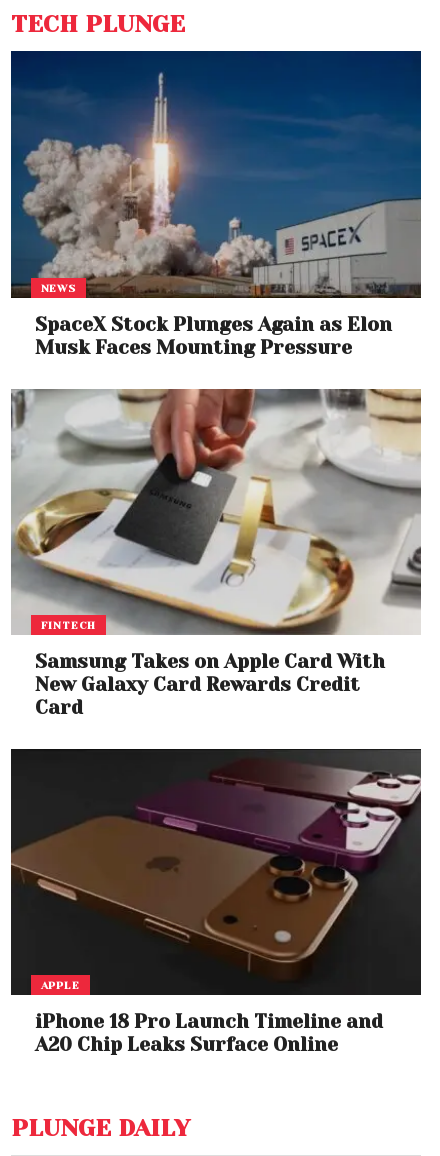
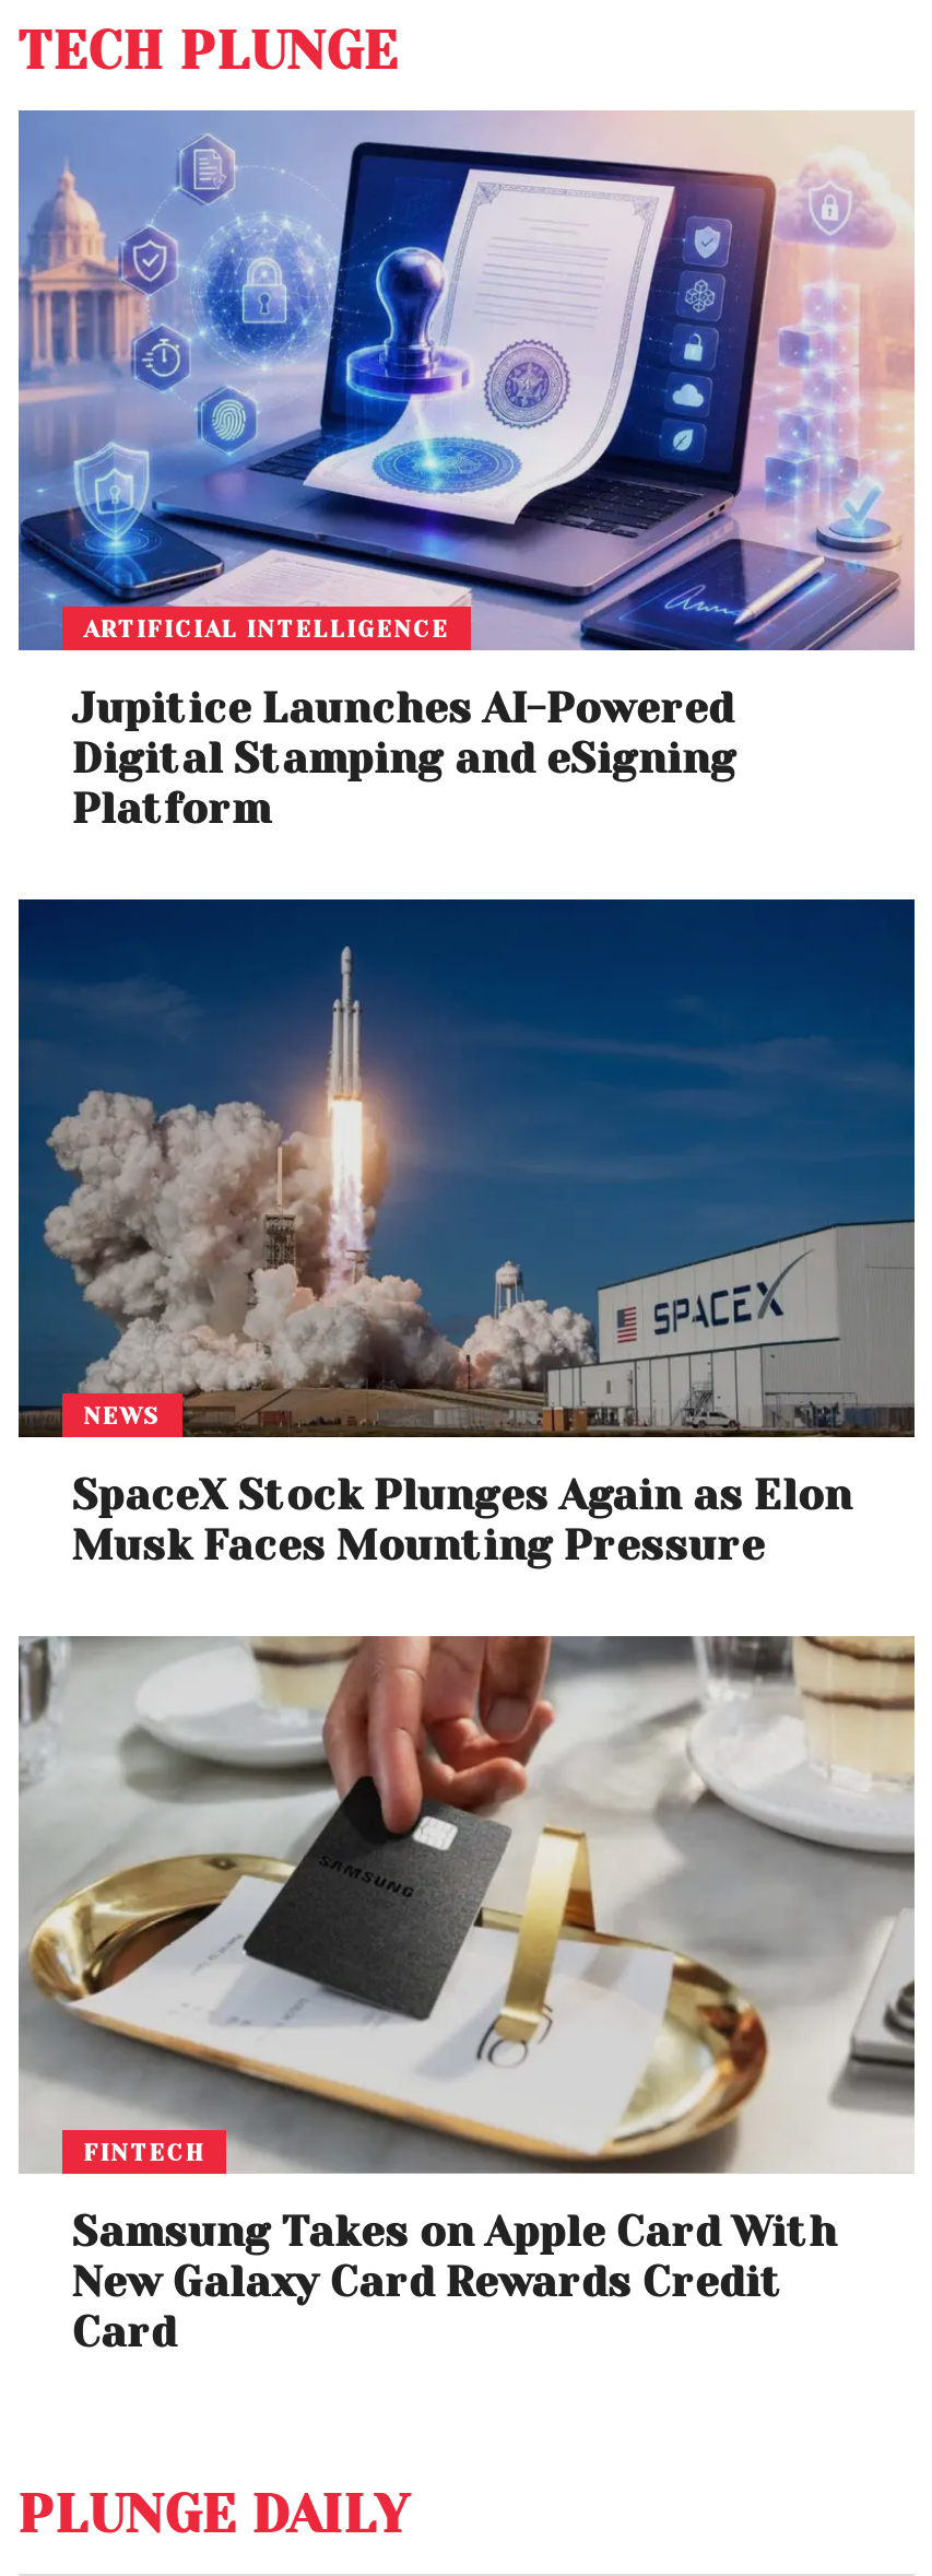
+ [image]
+ ARTIFICIAL INTELLIGENCE
+ Jupitice Launches AI-Powered
+ Digital Stamping and eSigning
+ Platform

moved down: [image] | NEWS | SpaceX Stock Plunges Again as Elon | Musk Faces Mounting Pressure | FINTECH | Samsung Takes on Apple Card With | New Galaxy Card Rewards Credit | Card

- [image]
- APPLE
- iPhone 18 Pro Launch Timeline and
- A20 Chip Leaks Surface Online
